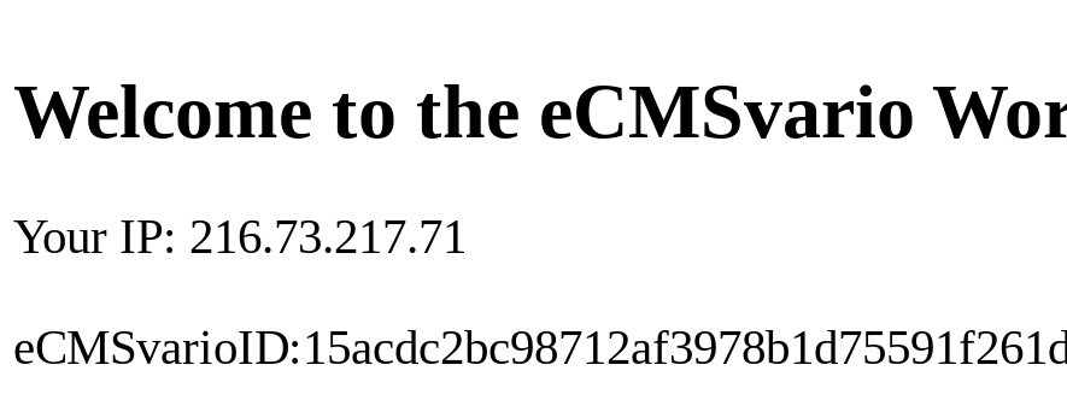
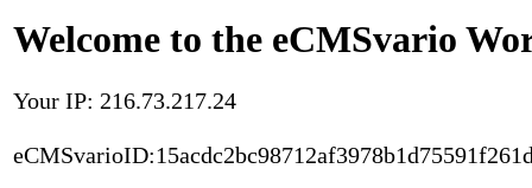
- Your IP: 216.73.217.71
+ Your IP: 216.73.217.24
